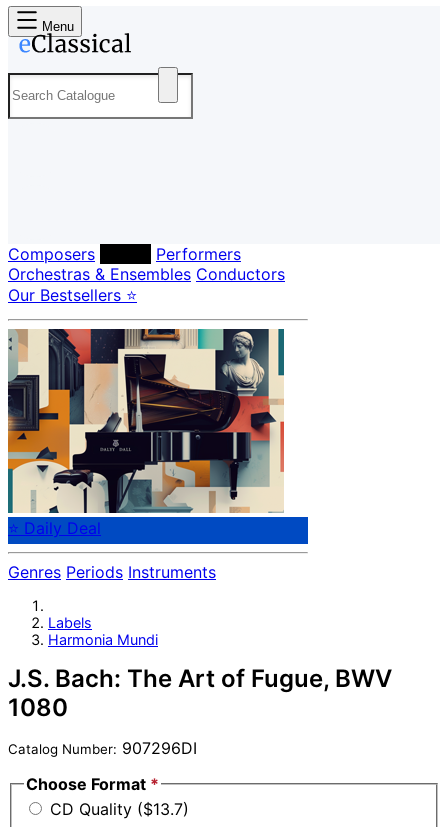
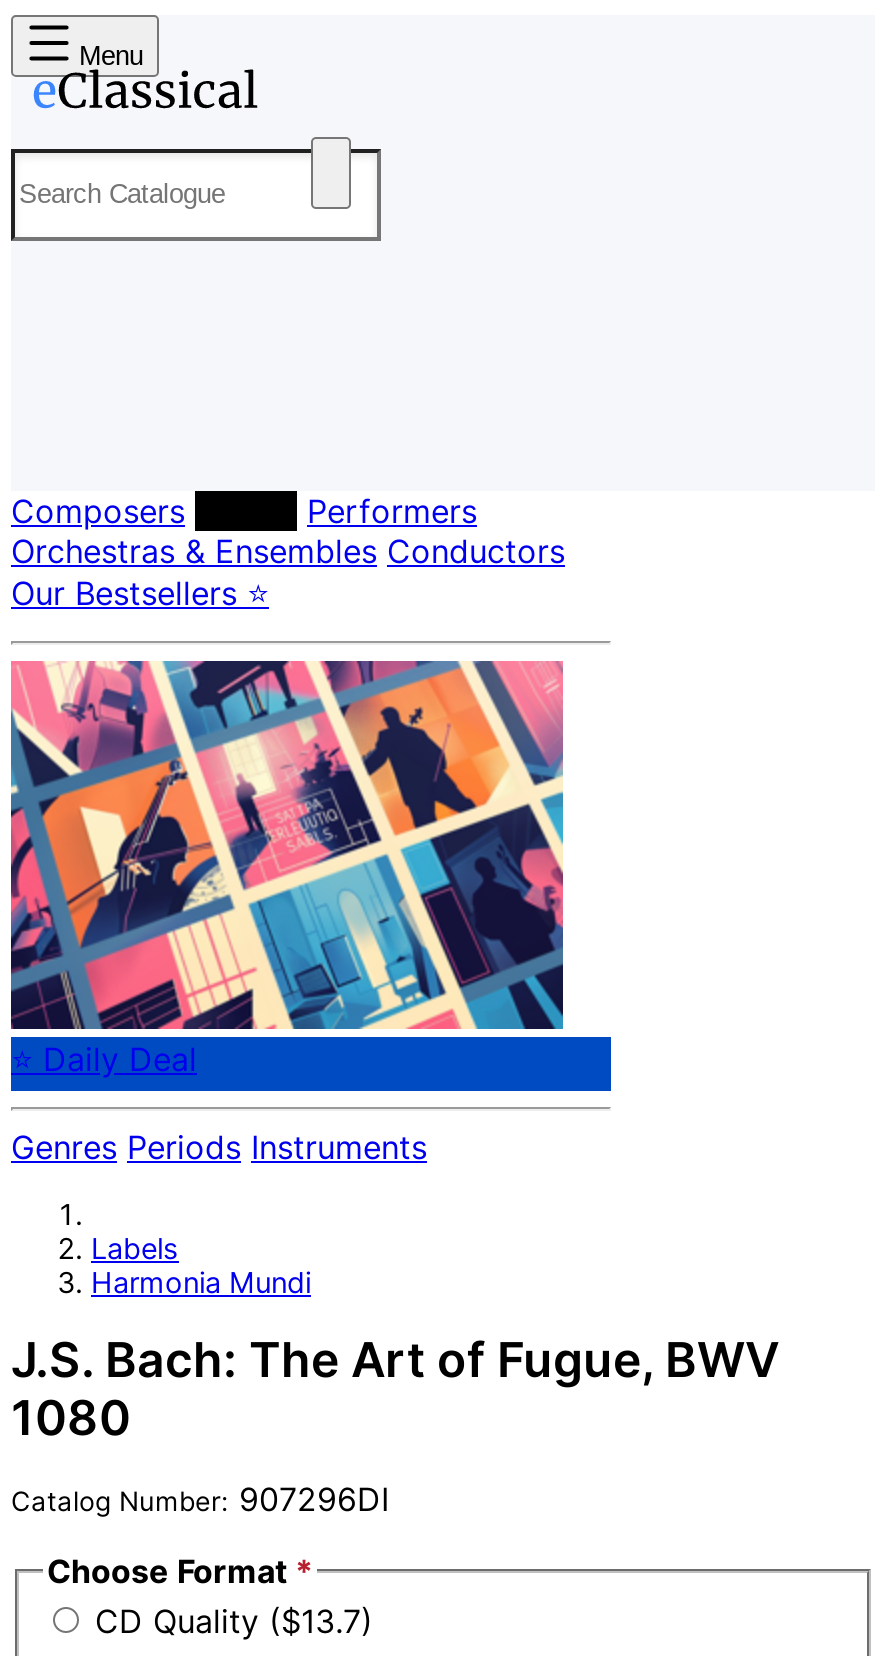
- [image]
+ [image]
